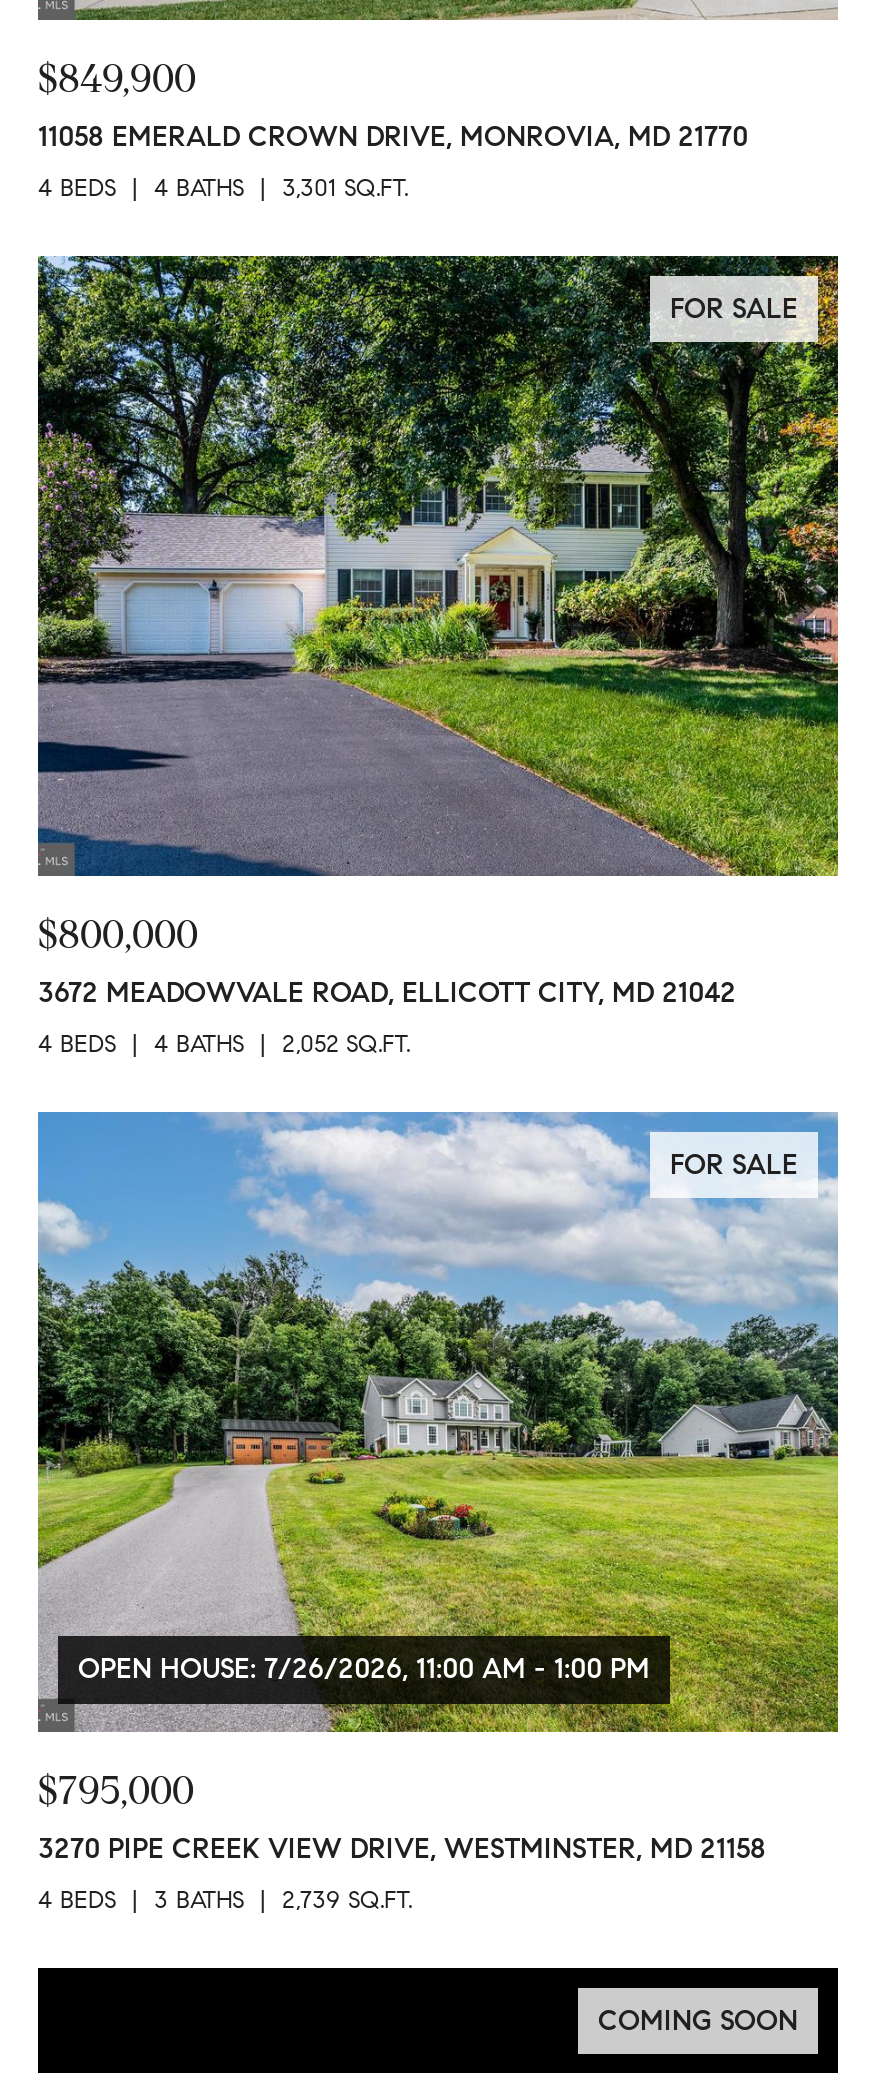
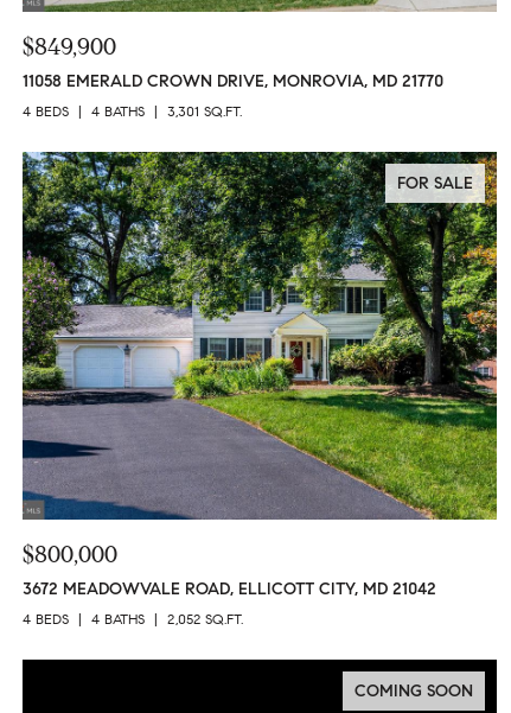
- [image]
- FOR SALE

- OPEN HOUSE: 7/26/2026, 11:00 AM - 1:00 PM
- $795,000
- 3270 PIPE CREEK VIEW DRIVE, WESTMINSTER, MD 21158
- 4 BEDS
- 3 BATHS
- 2,739 SQ.FT.
